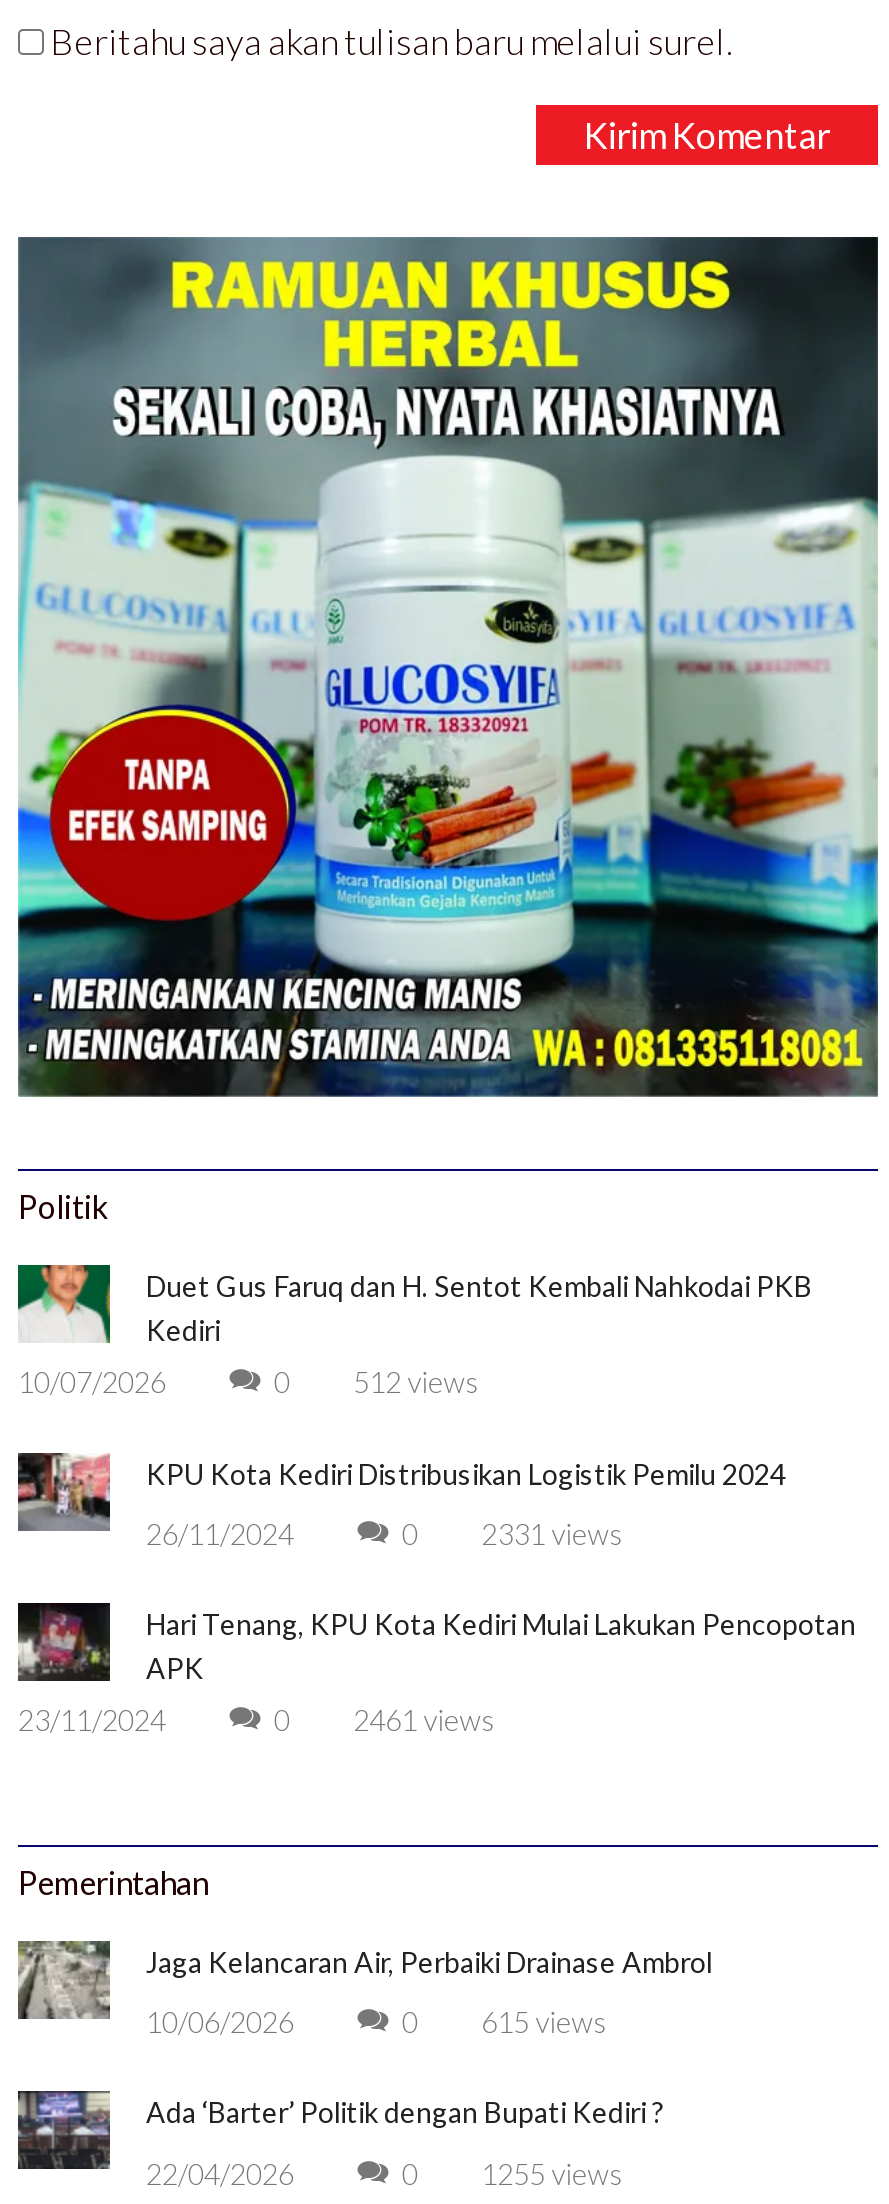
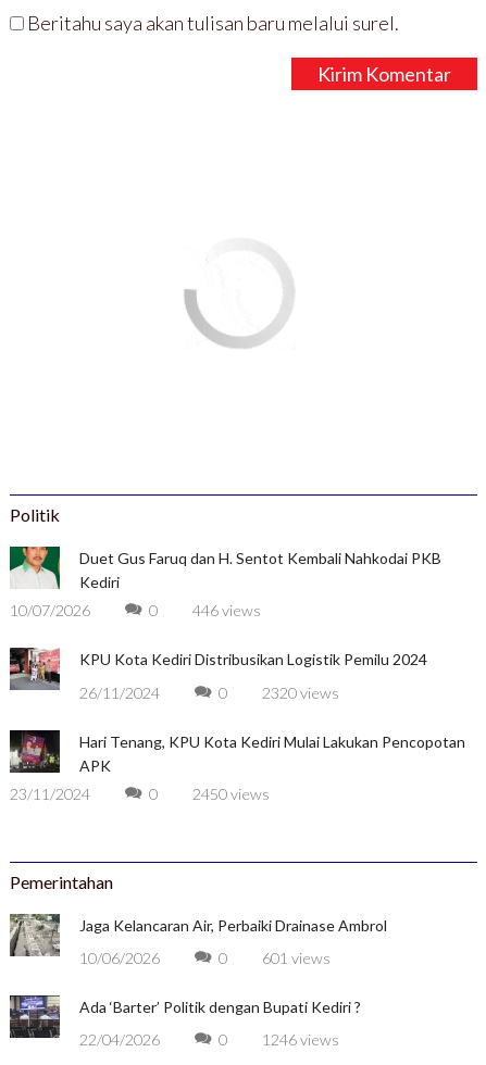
- [image]

- 0 512 views
+ 0 446 views

- 0 2331 views
+ 0 2320 views

- 0 2461 views
+ 0 2450 views

- 0 615 views
+ 0 601 views

- 0 1255 views
+ 0 1246 views
